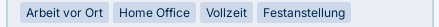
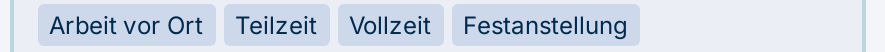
- Home Office
+ Teilzeit
